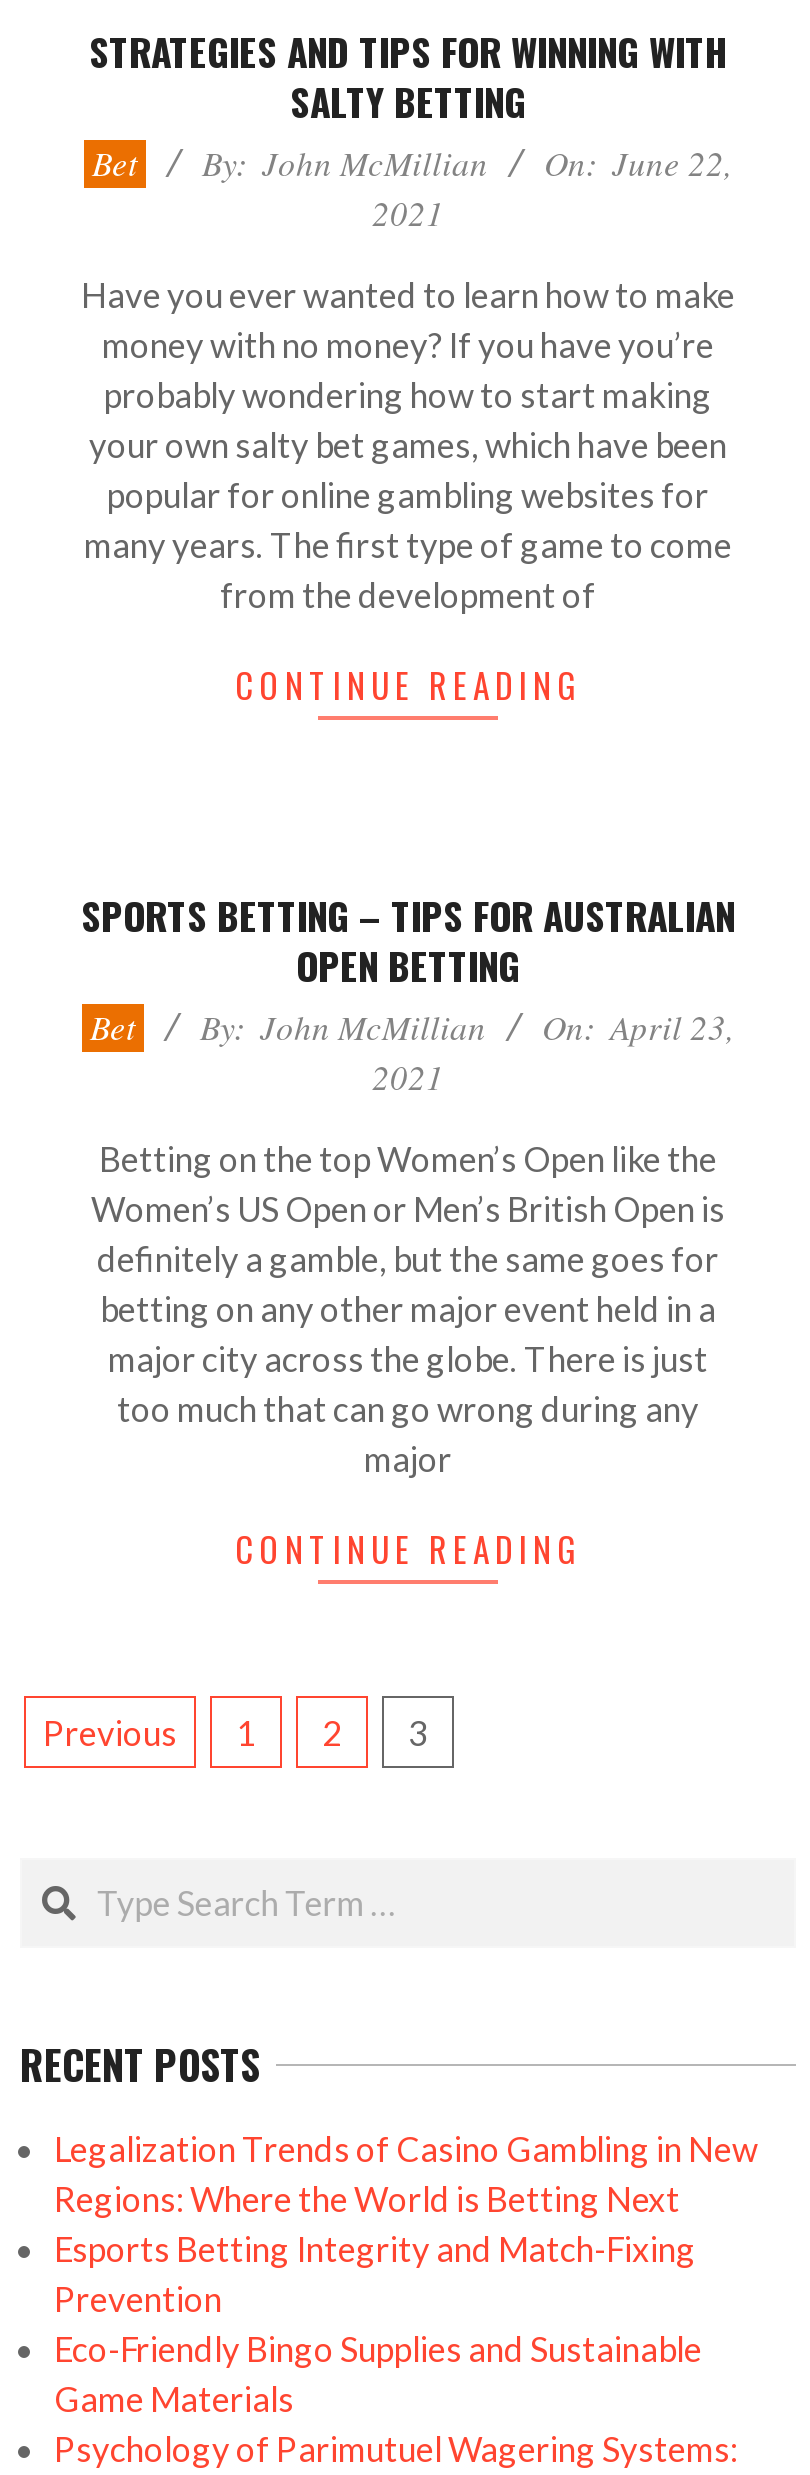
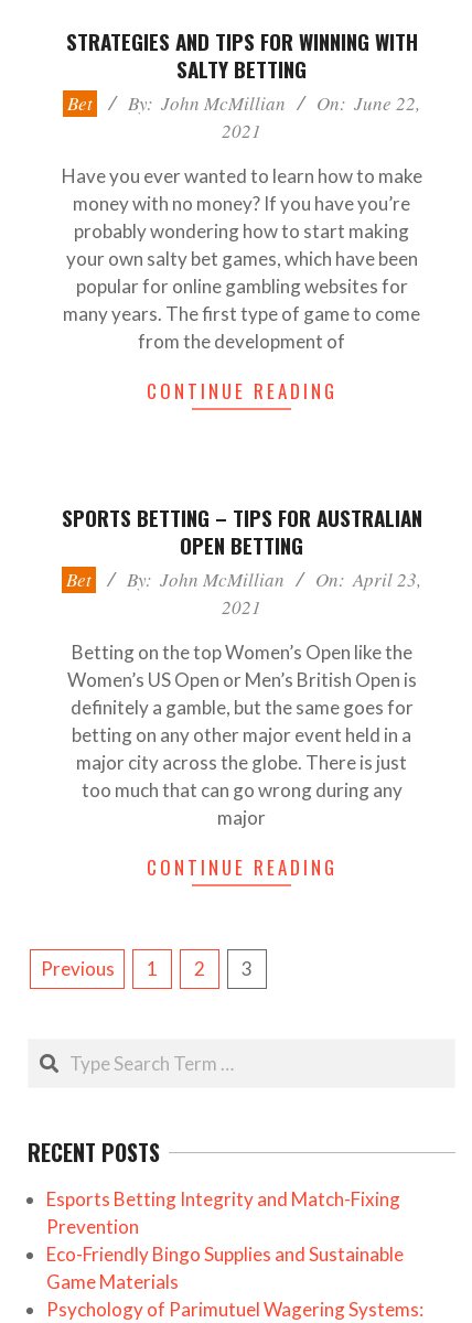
- Legalization Trends of Casino Gambling in New
- Regions: Where the World is Betting Next
